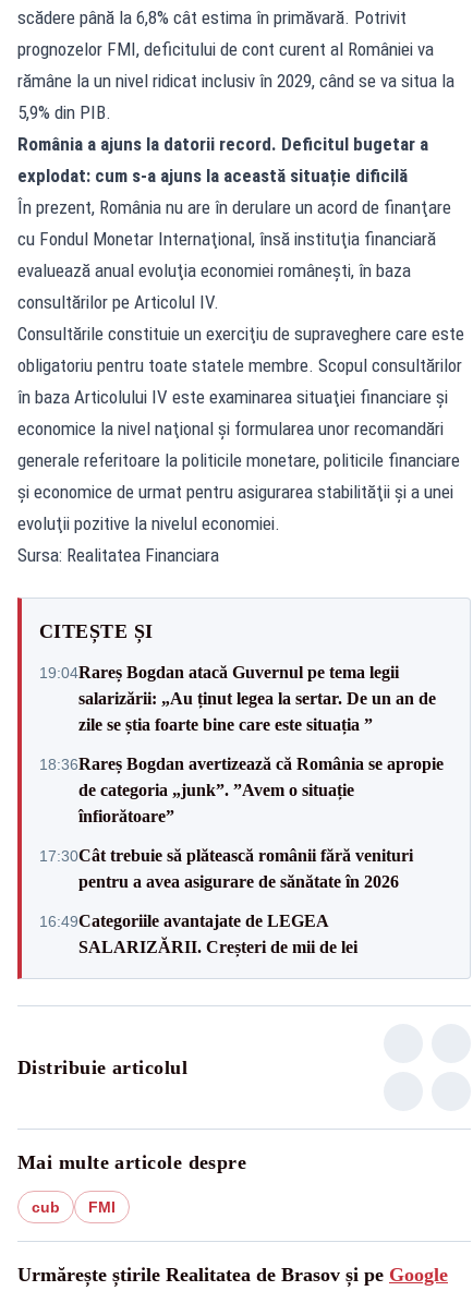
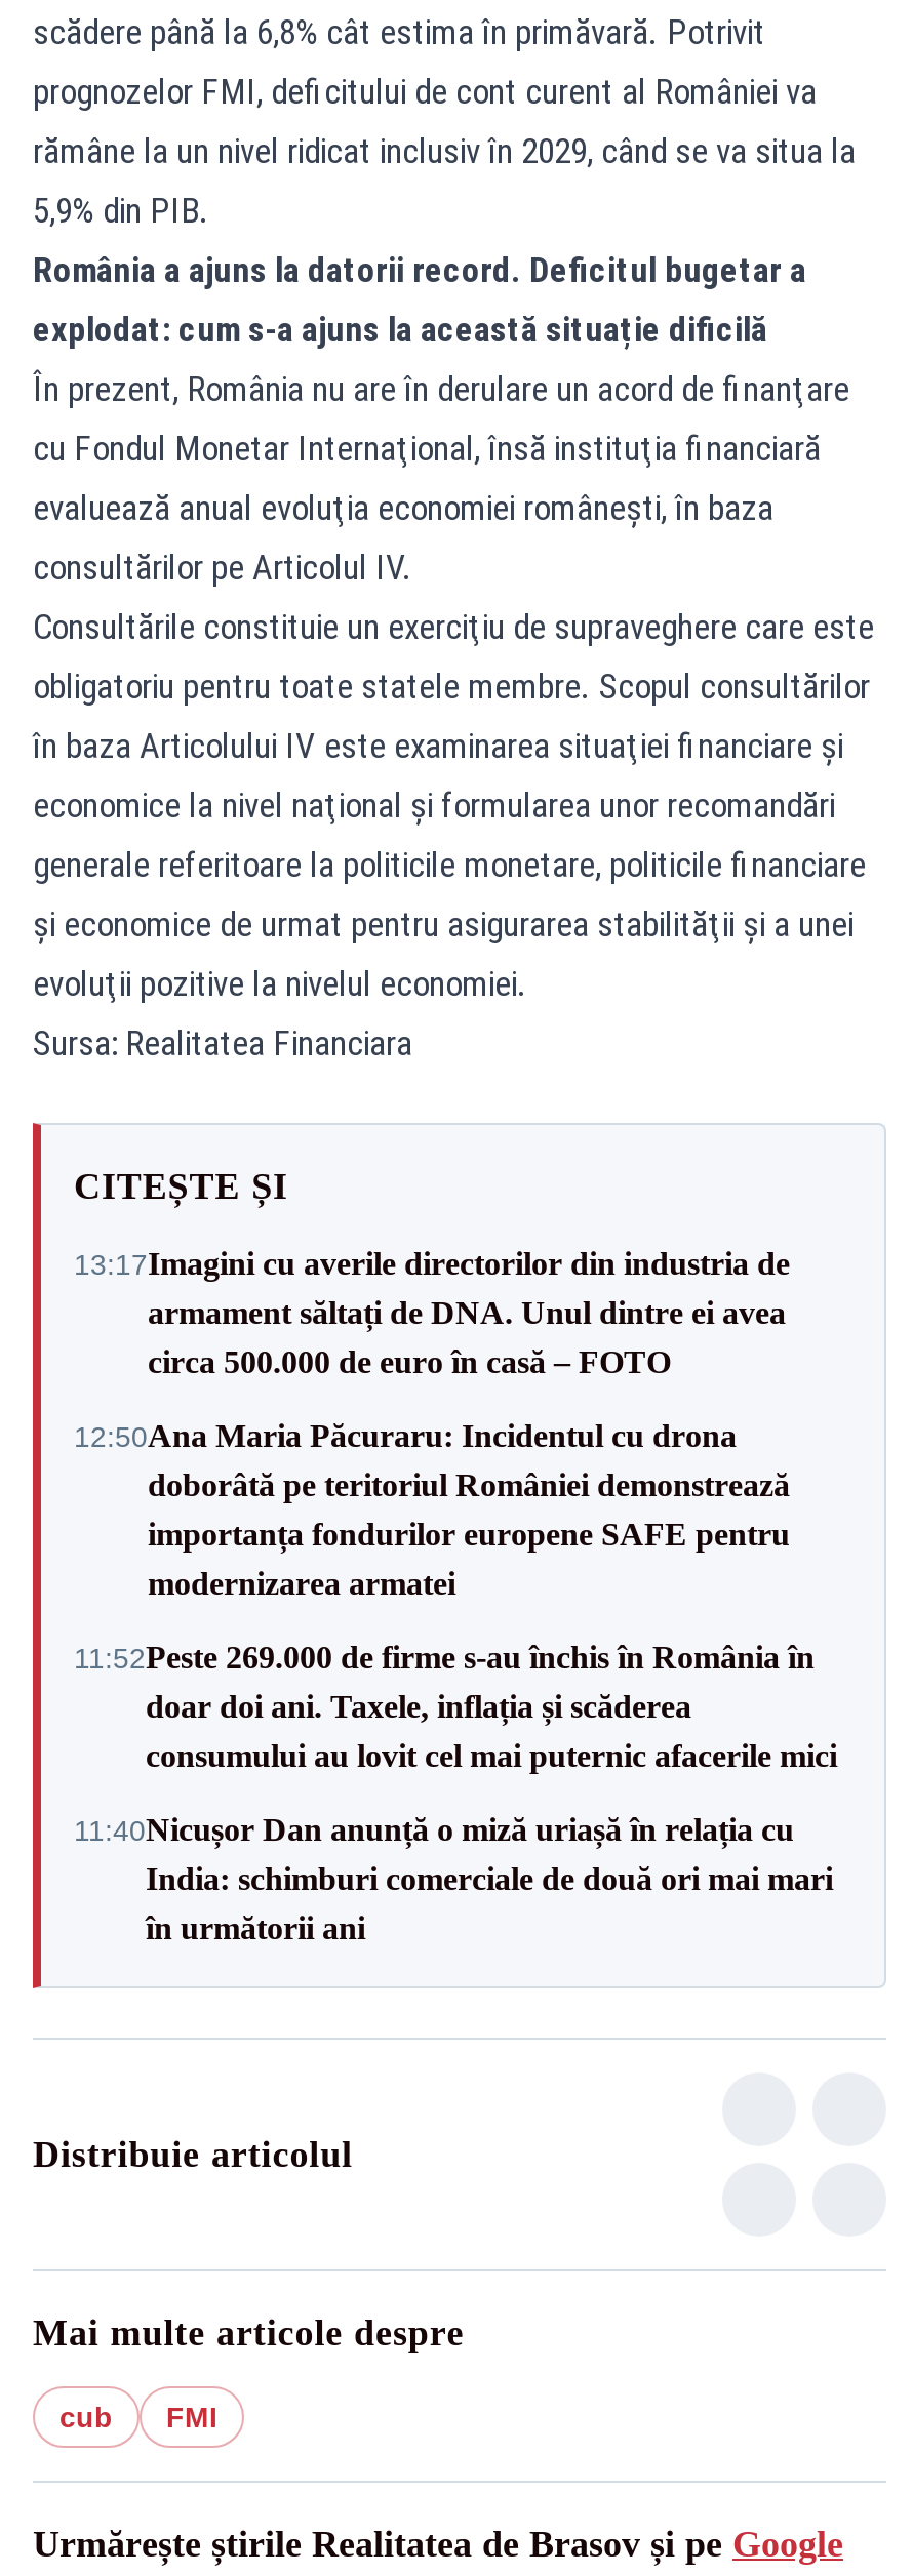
- 19:04Rareș Bogdan atacă Guvernul pe tema legii
- salarizării: „Au ținut legea la sertar. De un an de
- zile se știa foarte bine care este situația ”
+ 13:17Imagini cu averile directorilor din industria de
+ armament săltați de DNA. Unul dintre ei avea
+ circa 500.000 de euro în casă – FOTO

- 18:36Rareș Bogdan avertizează că România se apropie
- de categoria „junk”. ”Avem o situație
- înfiorătoare”
+ 12:50Ana Maria Păcuraru: Incidentul cu drona
+ doborâtă pe teritoriul României demonstrează
+ importanța fondurilor europene SAFE pentru
+ modernizarea armatei

- 17:30Cât trebuie să plătească românii fără venituri
- pentru a avea asigurare de sănătate în 2026
+ 11:52Peste 269.000 de firme s-au închis în România în
+ doar doi ani. Taxele, inflația și scăderea
+ consumului au lovit cel mai puternic afacerile mici

- 16:49Categoriile avantajate de LEGEA
- SALARIZĂRII. Creșteri de mii de lei
+ 11:40Nicușor Dan anunță o miză uriașă în relația cu
+ India: schimburi comerciale de două ori mai mari
+ în următorii ani
